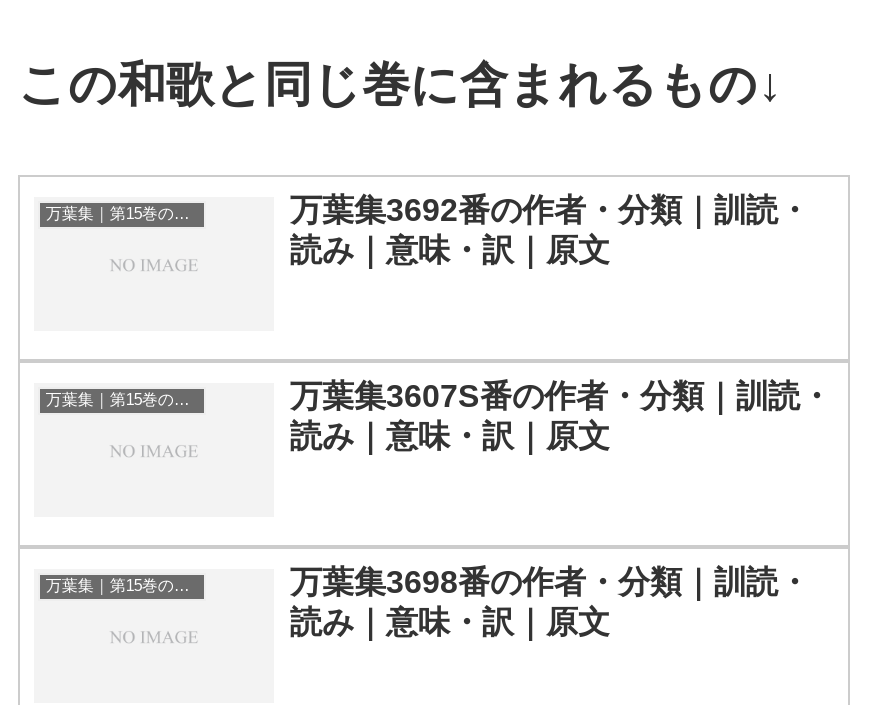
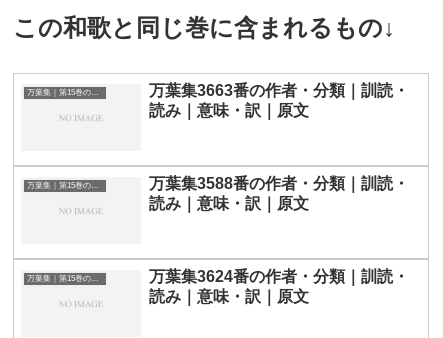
- 万葉集3692番の作者・分類｜訓読・
+ 万葉集3663番の作者・分類｜訓読・

- 万葉集3607S番の作者・分類｜訓読・
+ 万葉集3588番の作者・分類｜訓読・

- 万葉集3698番の作者・分類｜訓読・
+ 万葉集3624番の作者・分類｜訓読・
